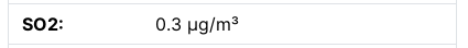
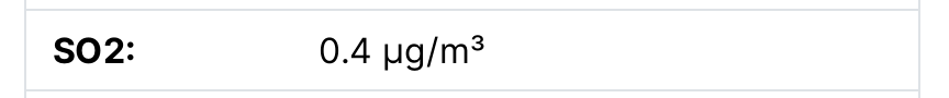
- 0.3 µg/m³
+ 0.4 µg/m³
